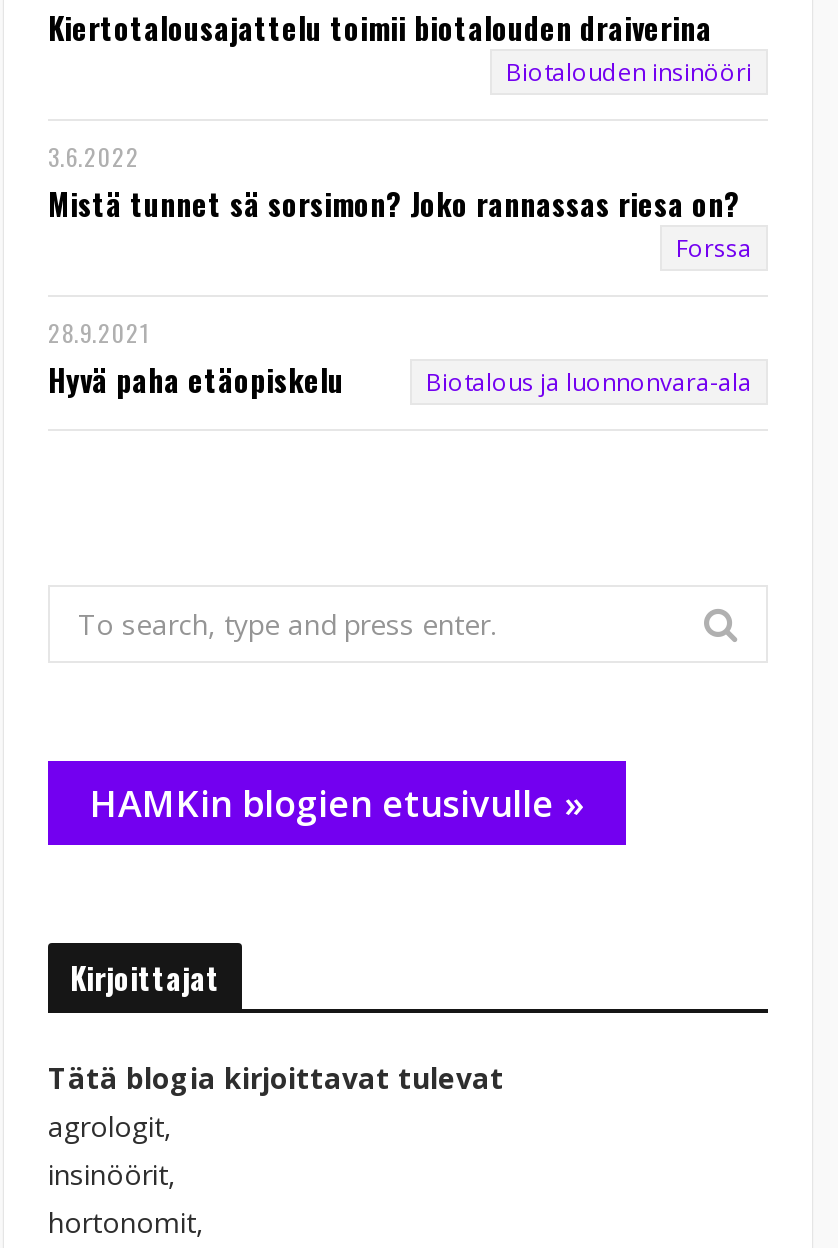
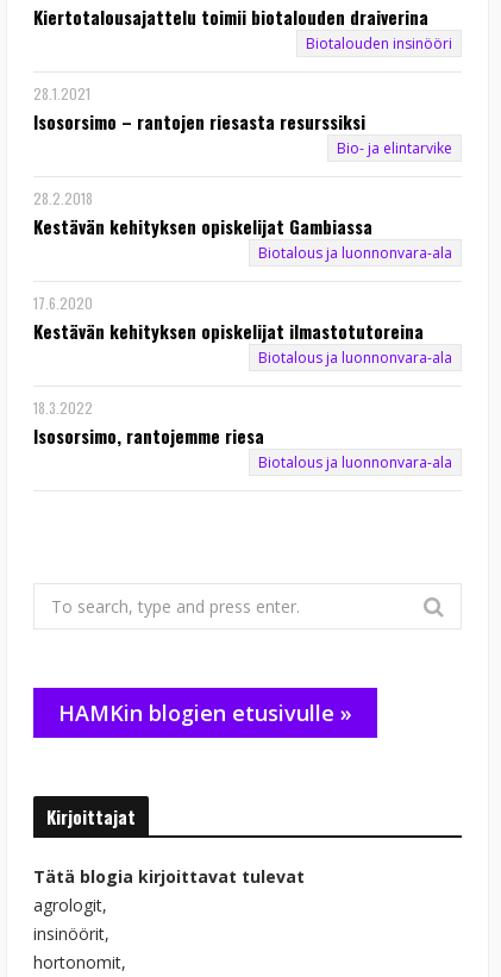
- 3.6.2022
- Mistä tunnet sä sorsimon? Joko rannassas riesa on?
- Forssa
- 28.9.2021
- Hyvä paha etäopiskelu
+ 28.1.2021
+ Isosorsimo – rantojen riesasta resurssiksi
+ Bio- ja elintarvike
+ 28.2.2018
+ Kestävän kehityksen opiskelijat Gambiassa
+ Biotalous ja luonnonvara-ala
+ 17.6.2020
+ Kestävän kehityksen opiskelijat ilmastotutoreina
+ Biotalous ja luonnonvara-ala
+ 18.3.2022
+ Isosorsimo, rantojemme riesa
